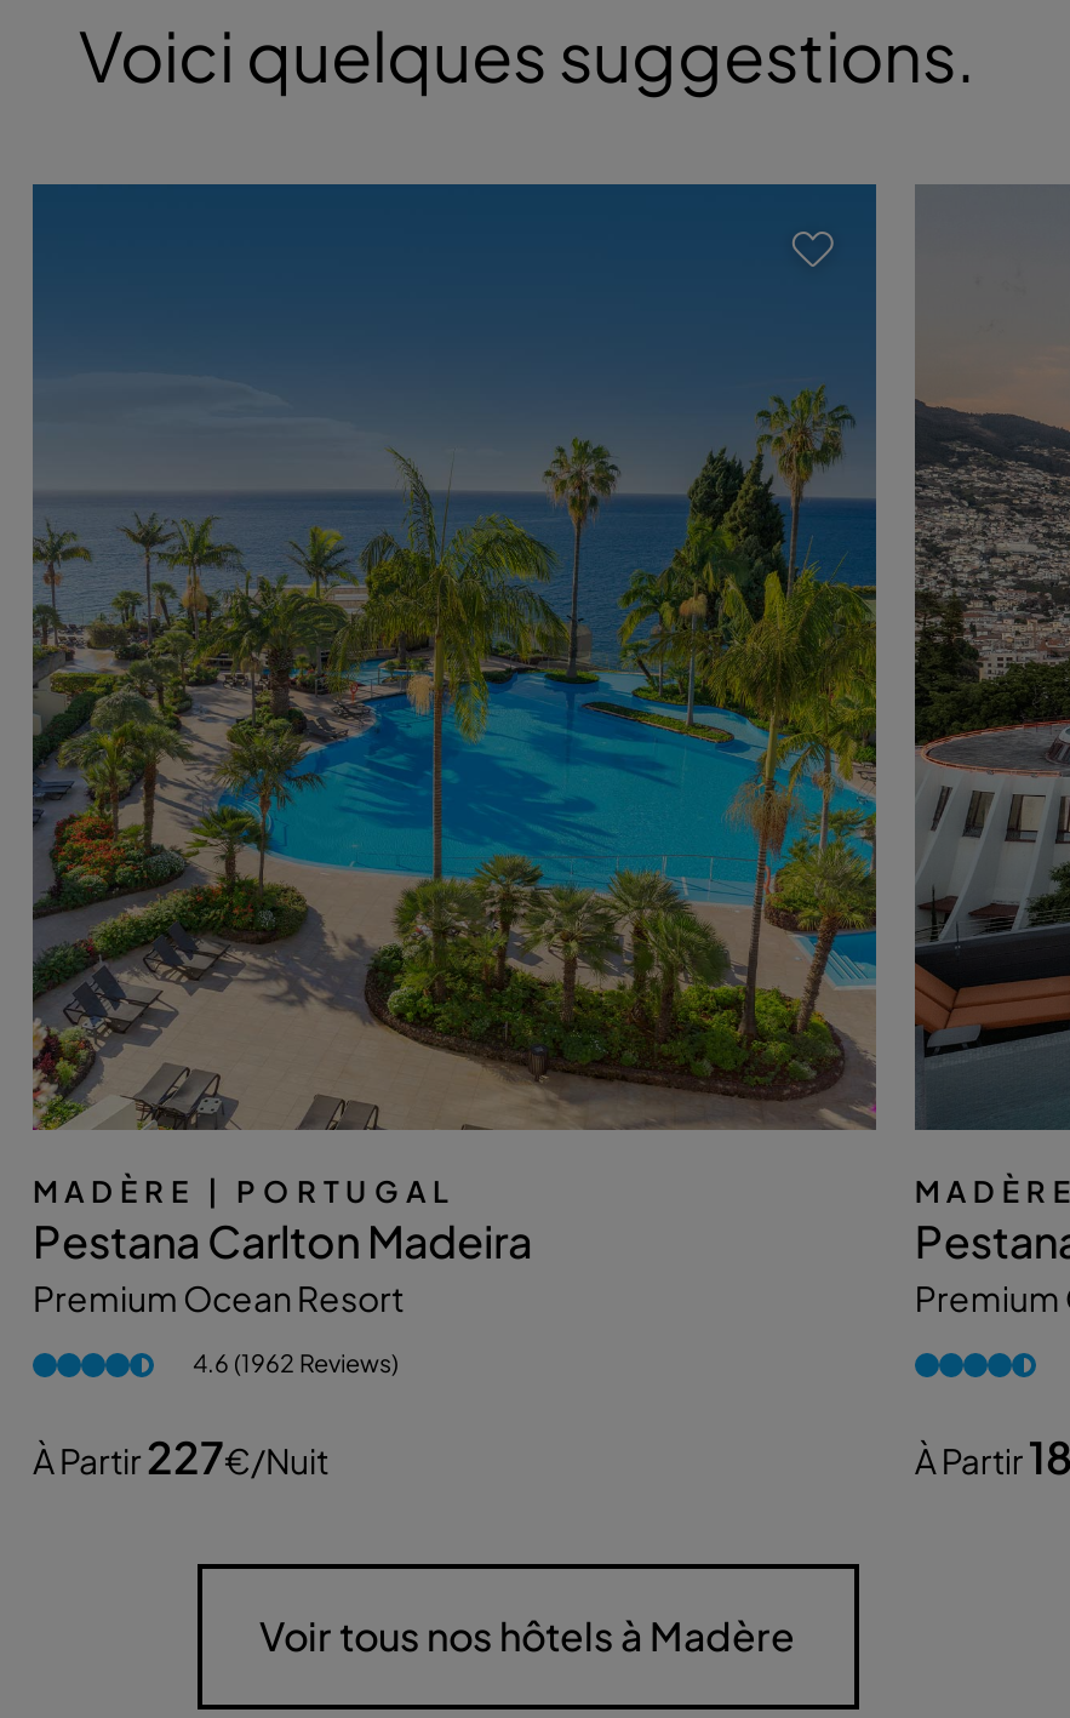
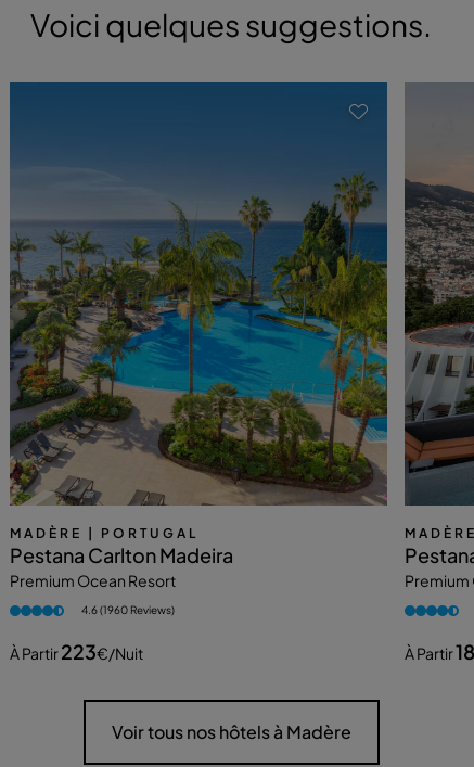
- 4.6 (1962 Reviews)
+ 4.6 (1960 Reviews)

- À Partir227€/nuit
+ À Partir223€/nuit
